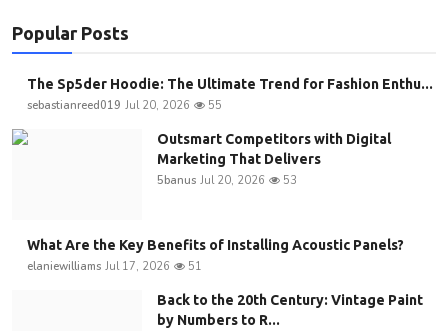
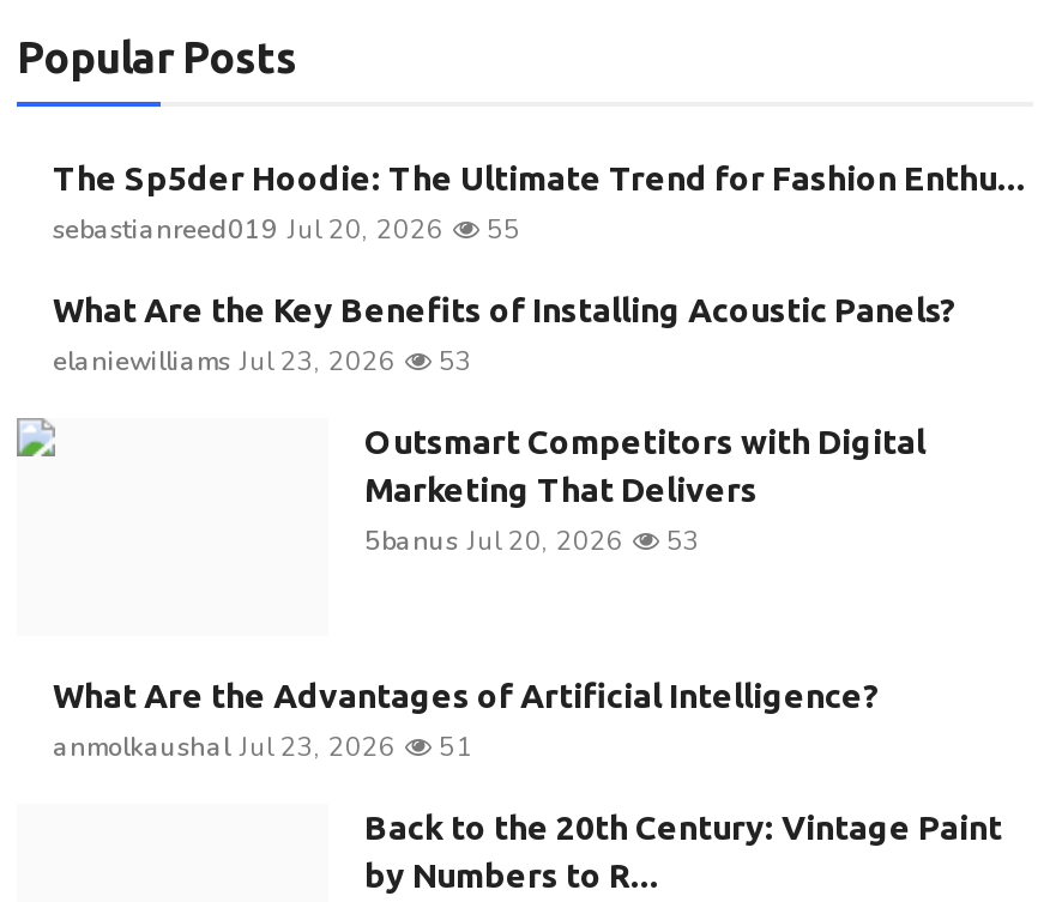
+ elaniewilliams Jul 23, 2026
+ 53

moved up: What Are the Key Benefits of Installing Acoustic Panels?

- elaniewilliams Jul 17, 2026
+ What Are the Advantages of Artificial Intelligence?
+ anmolkaushal Jul 23, 2026
